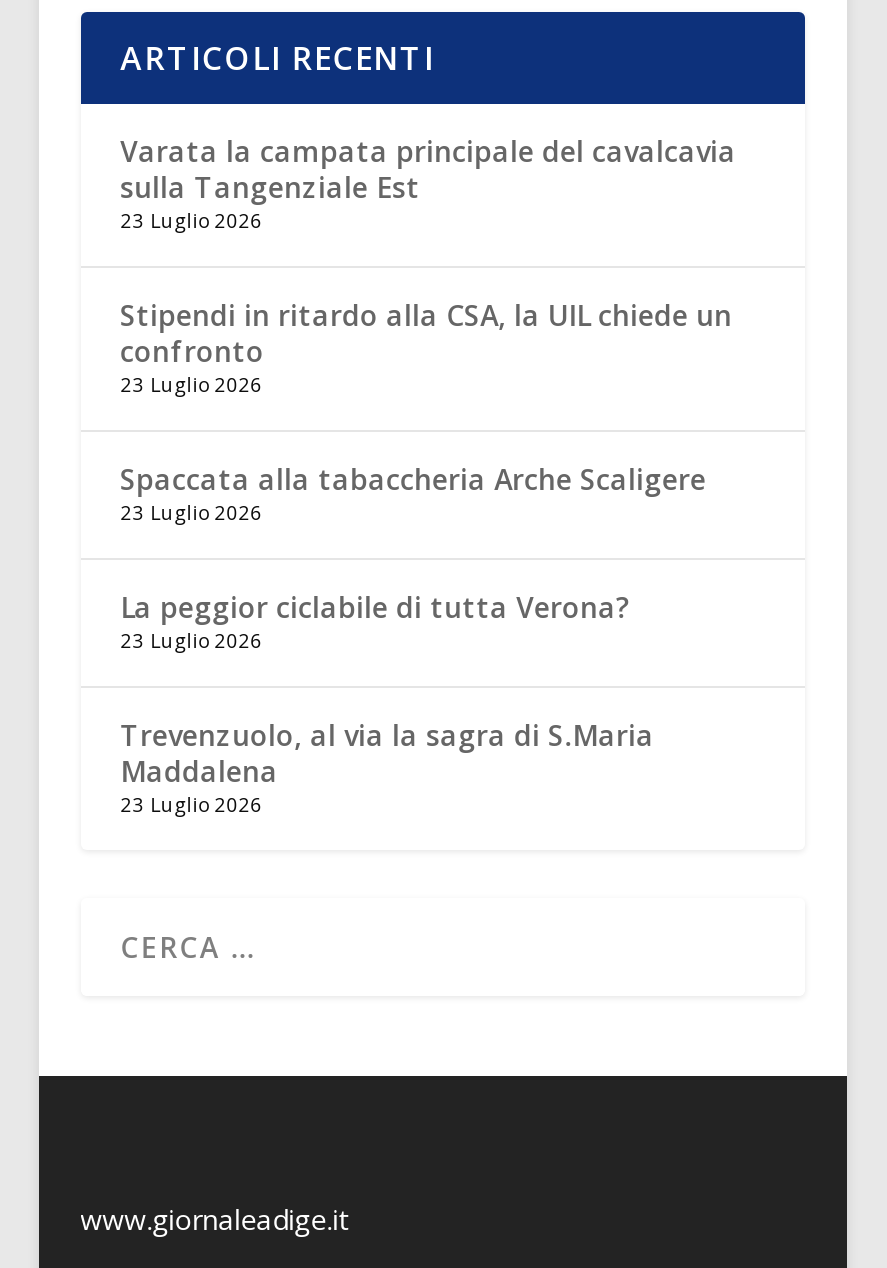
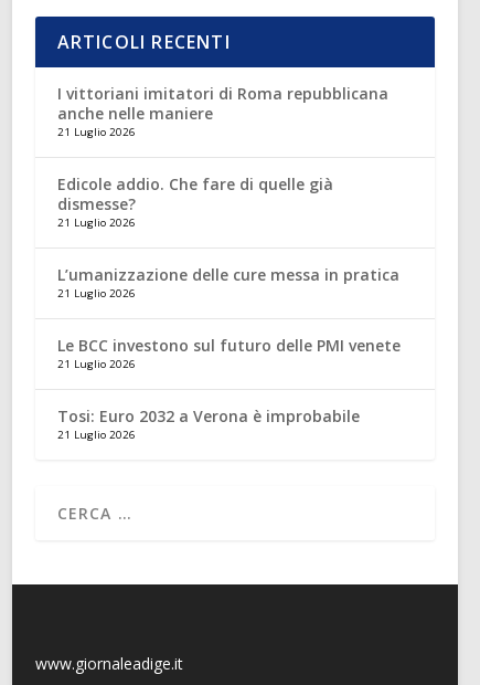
- Varata la campata principale del cavalcavia
- sulla Tangenziale Est
- 23 Luglio 2026
+ I vittoriani imitatori di Roma repubblicana
+ anche nelle maniere
+ 21 Luglio 2026

- Stipendi in ritardo alla CSA, la UIL chiede un
- confronto
- 23 Luglio 2026
+ Edicole addio. Che fare di quelle già
+ dismesse?
+ 21 Luglio 2026

- Spaccata alla tabaccheria Arche Scaligere
- 23 Luglio 2026
+ L’umanizzazione delle cure messa in pratica
+ 21 Luglio 2026

- La peggior ciclabile di tutta Verona?
- 23 Luglio 2026
+ Le BCC investono sul futuro delle PMI venete
+ 21 Luglio 2026

- Trevenzuolo, al via la sagra di S.Maria
- Maddalena
- 23 Luglio 2026
+ Tosi: Euro 2032 a Verona è improbabile
+ 21 Luglio 2026
